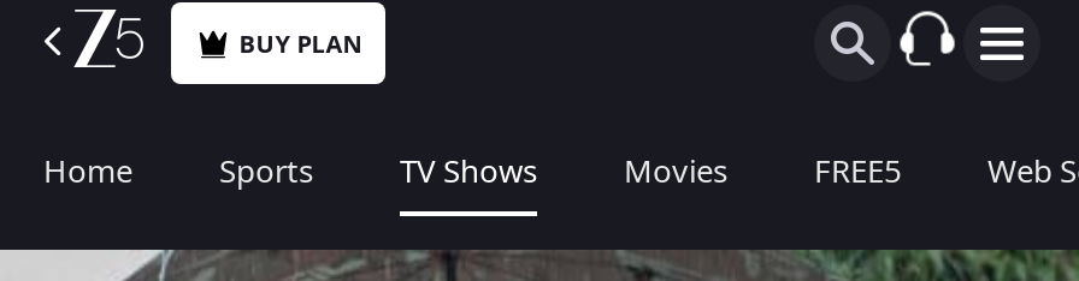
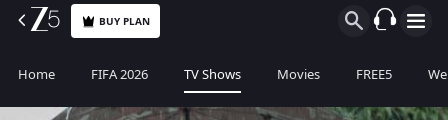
- Sports
+ FIFA 2026
